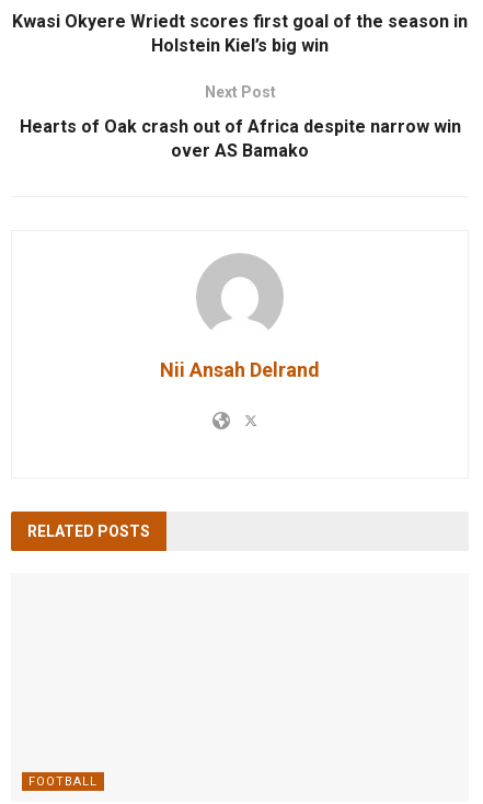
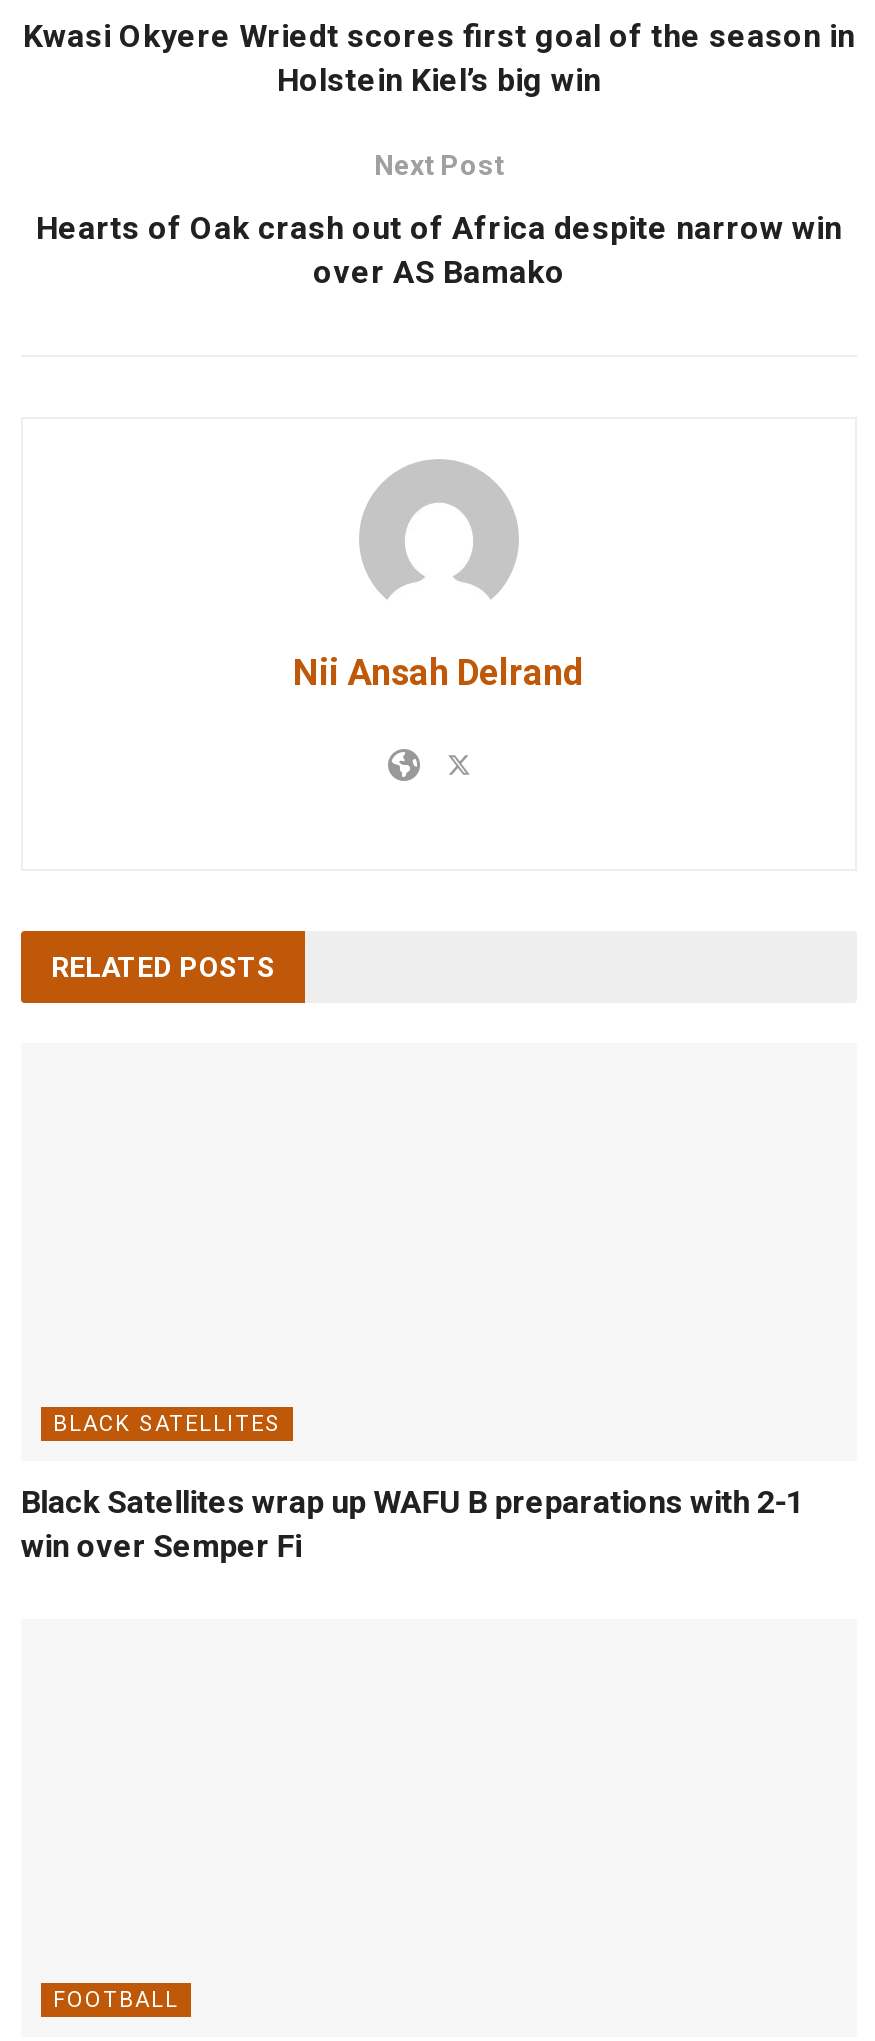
+ BLACK SATELLITES
+ Black Satellites wrap up WAFU B preparations with 2-1
+ win over Semper Fi
